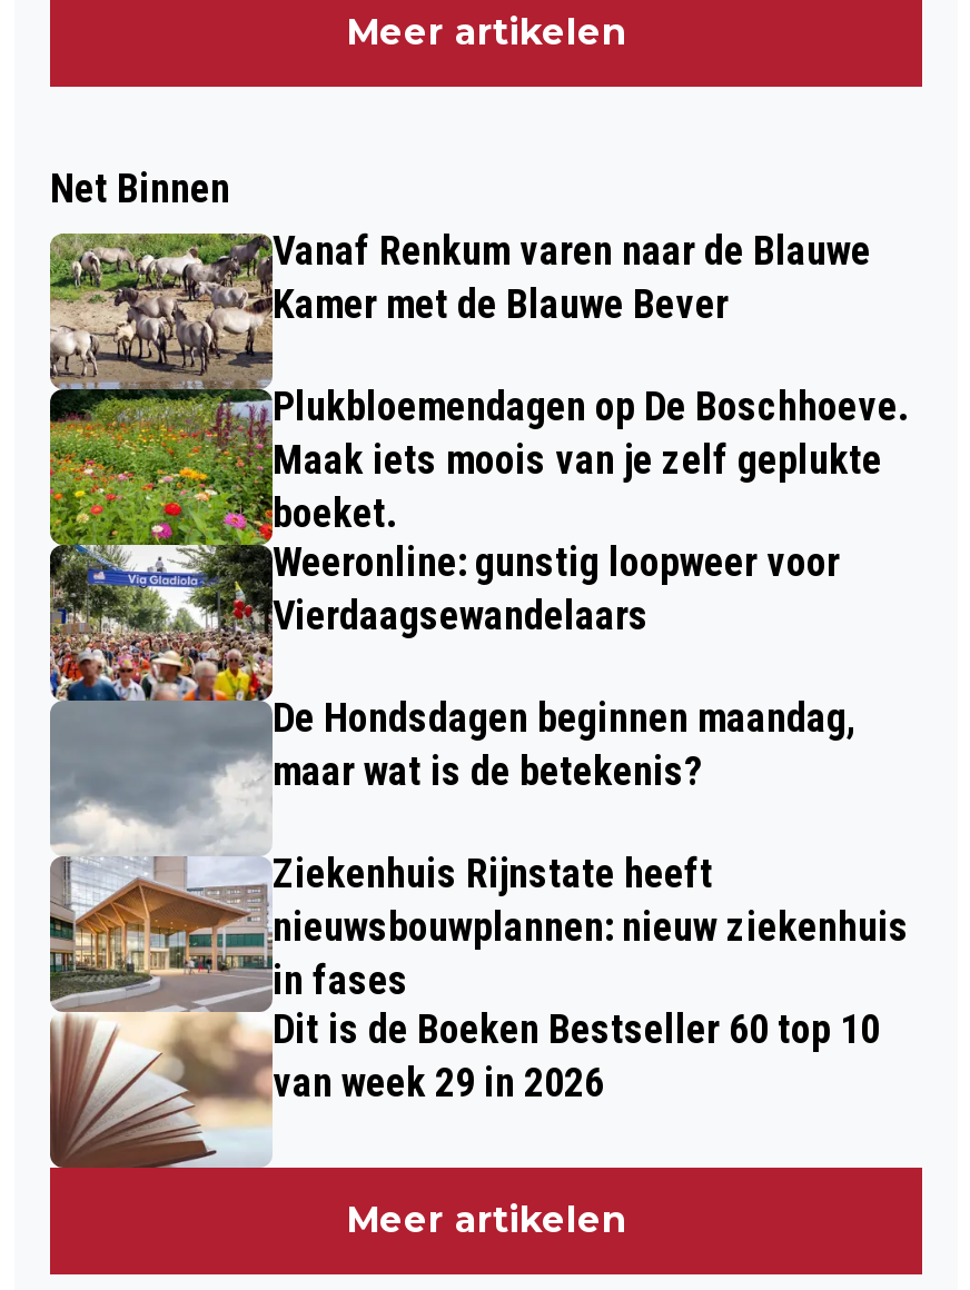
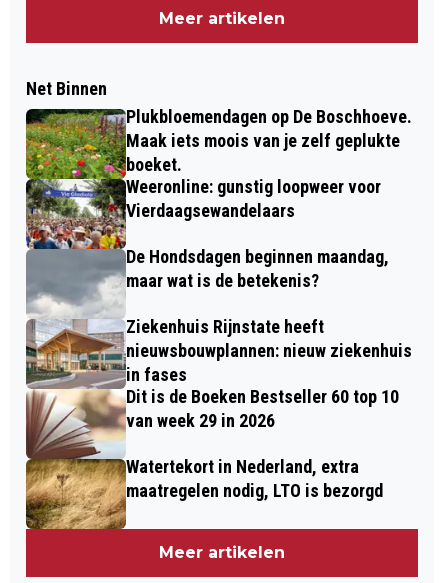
- [image]
- Vanaf Renkum varen naar de Blauwe
- Kamer met de Blauwe Bever

moved up: Plukbloemendagen op De Boschhoeve. | Maak iets moois van je zelf geplukte | boeket. | ... | Dit is de Boeken Bestseller 60 top 10 | van week 29 in 2026

+ [image]
+ Watertekort in Nederland, extra
+ maatregelen nodig, LTO is bezorgd
